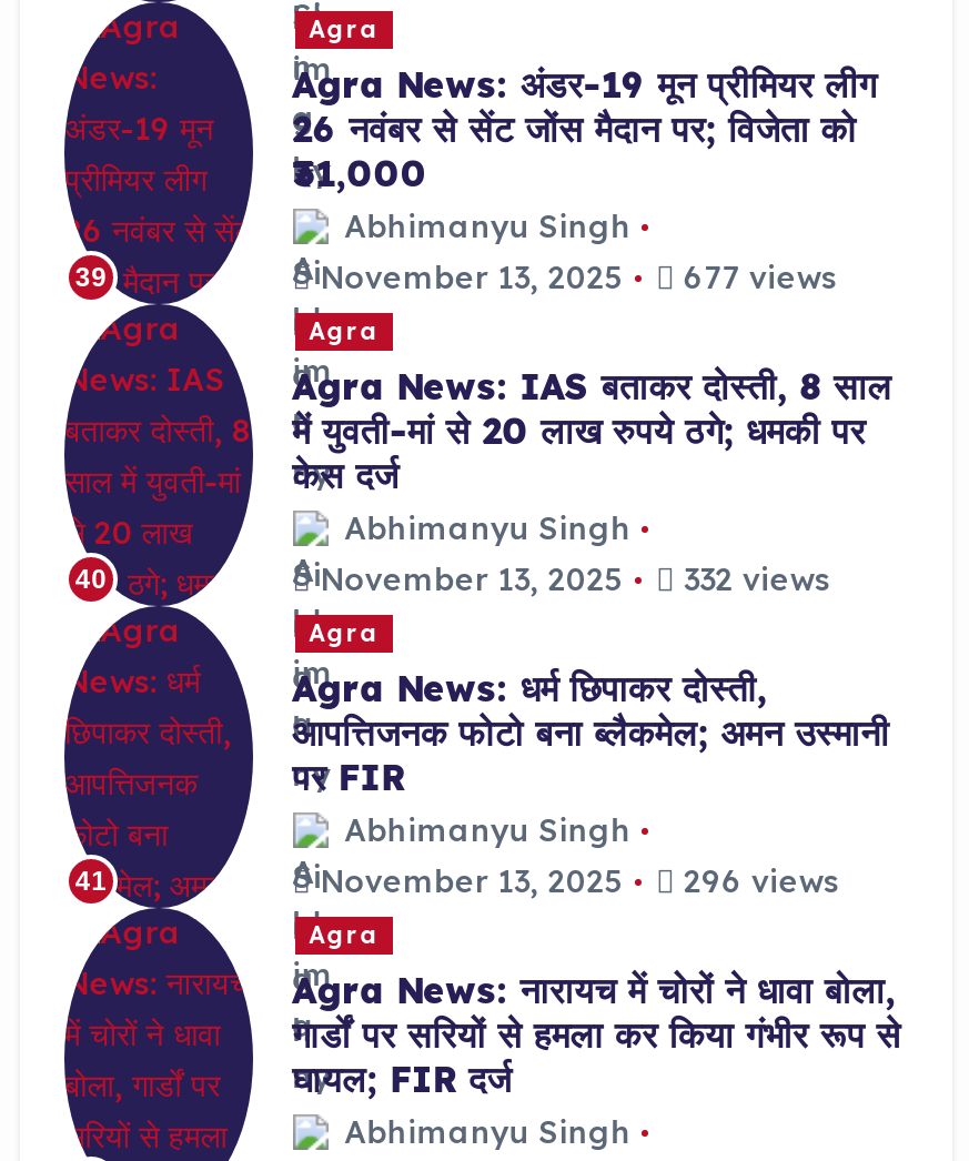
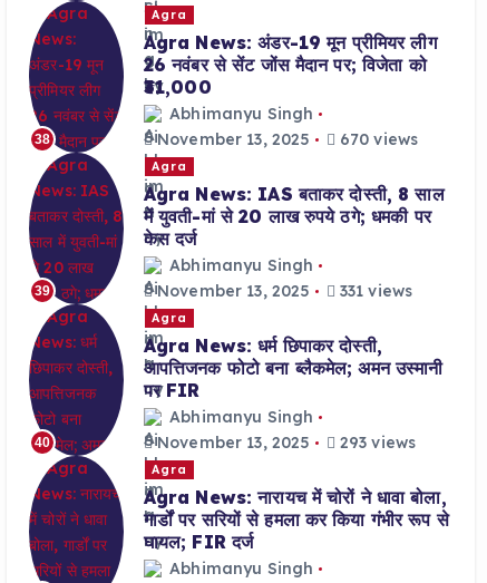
- 39
+ 38

- November 13, 2025 677 views
+ November 13, 2025 670 views

- 40
+ 39

- November 13, 2025 332 views
+ November 13, 2025 331 views

- 41
+ 40

- November 13, 2025 296 views
+ November 13, 2025 293 views
